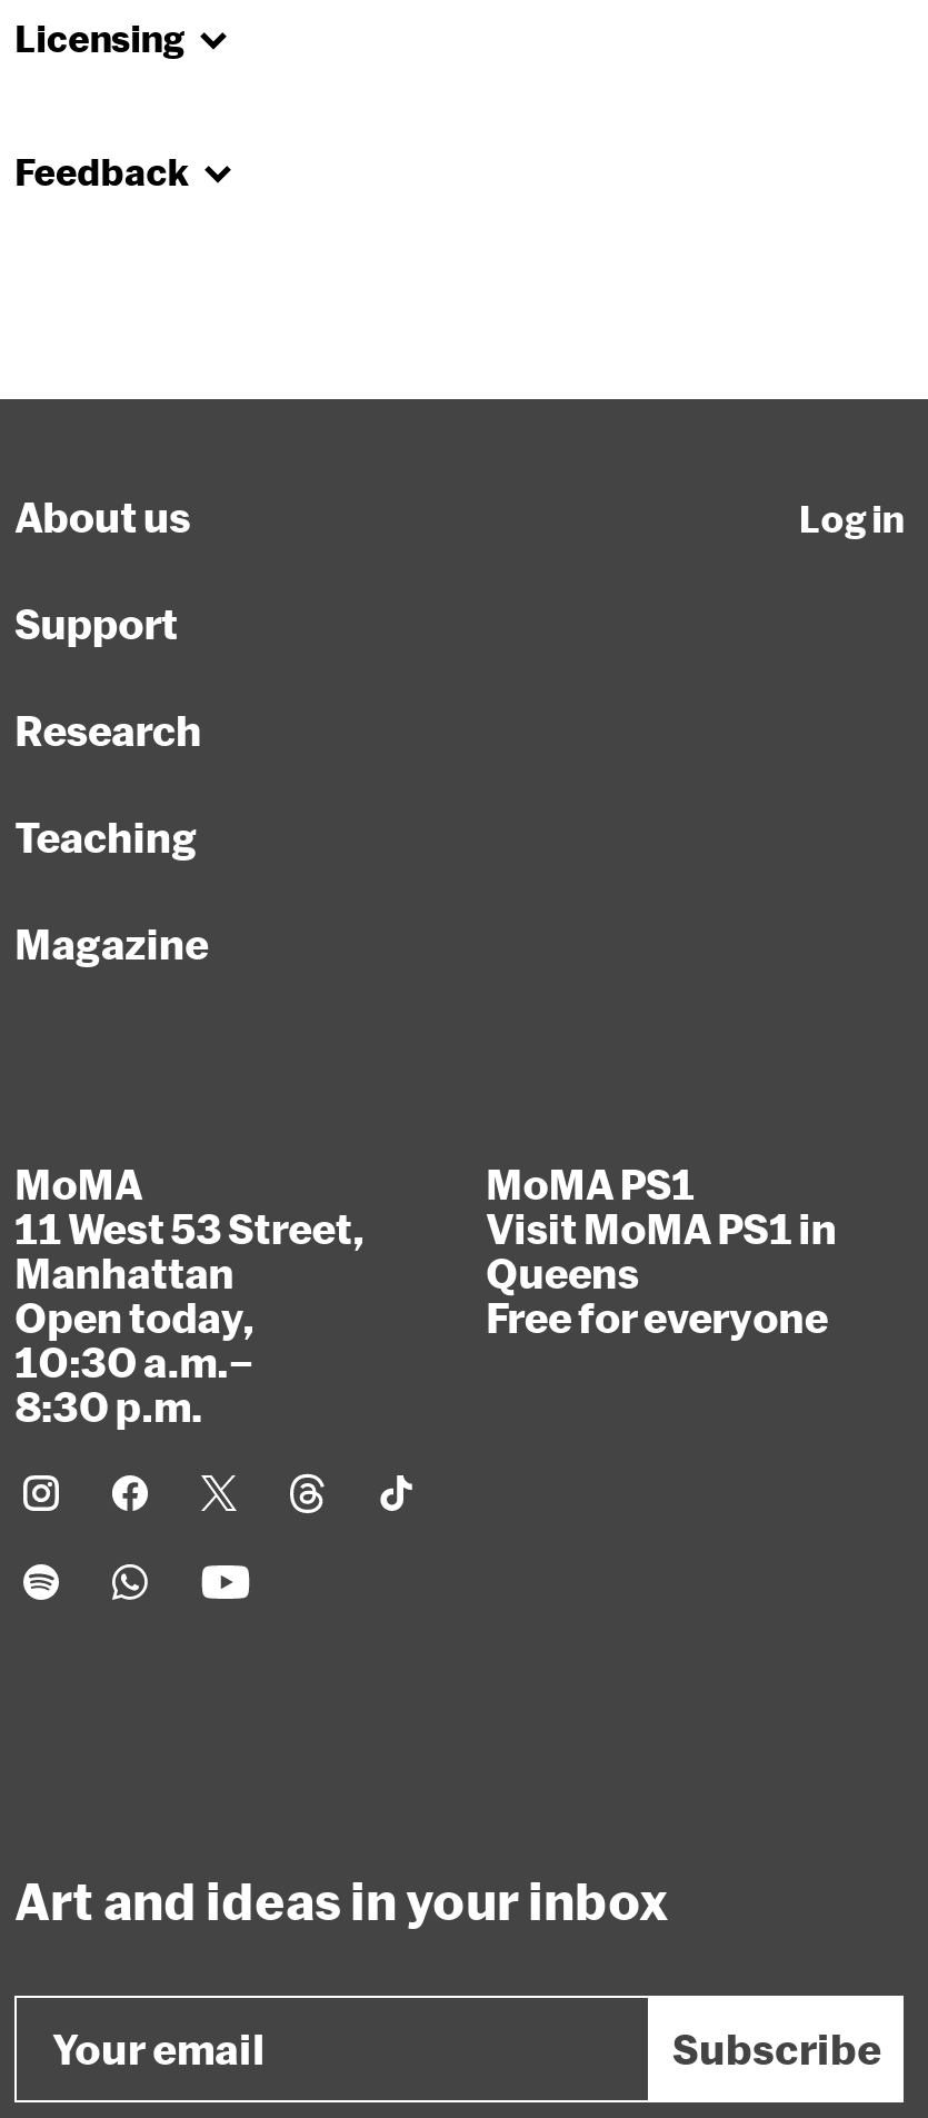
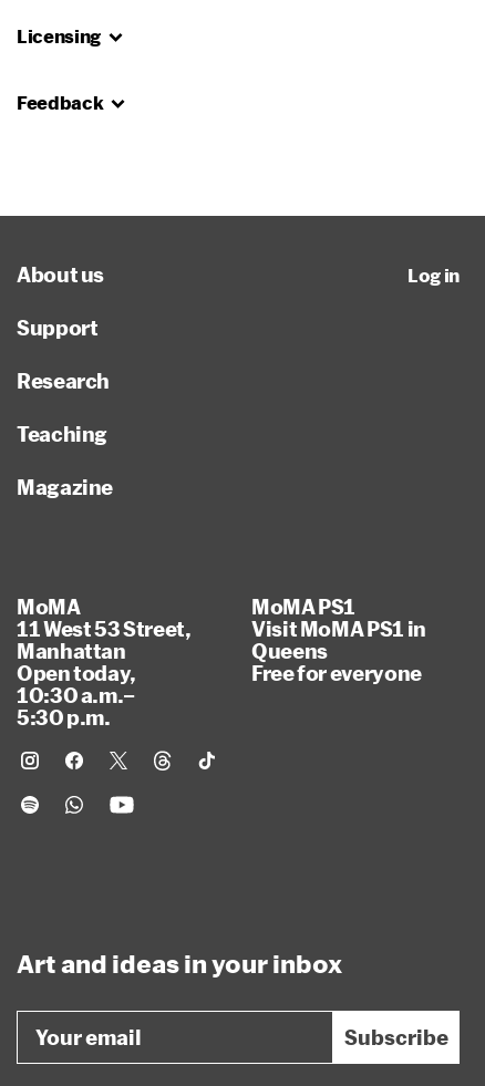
- 8:30 p.m.
+ 5:30 p.m.
